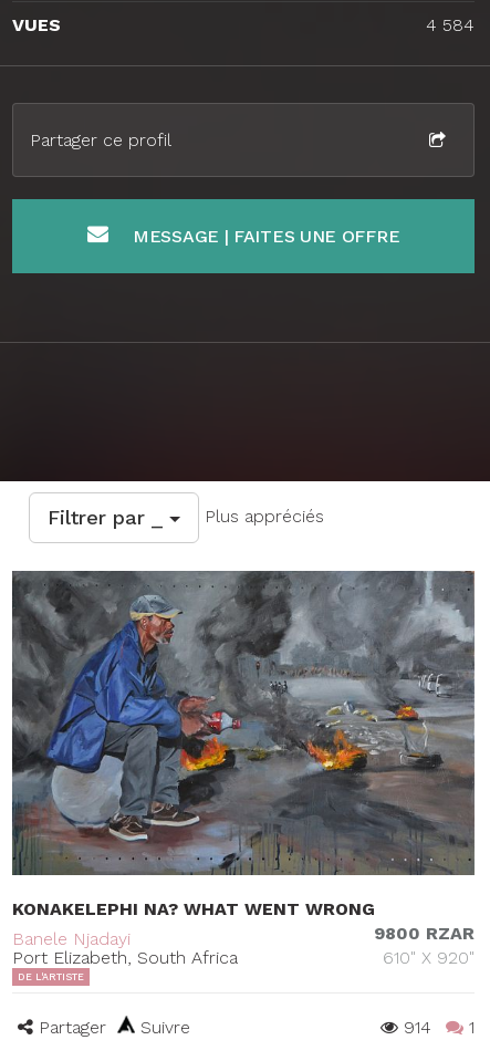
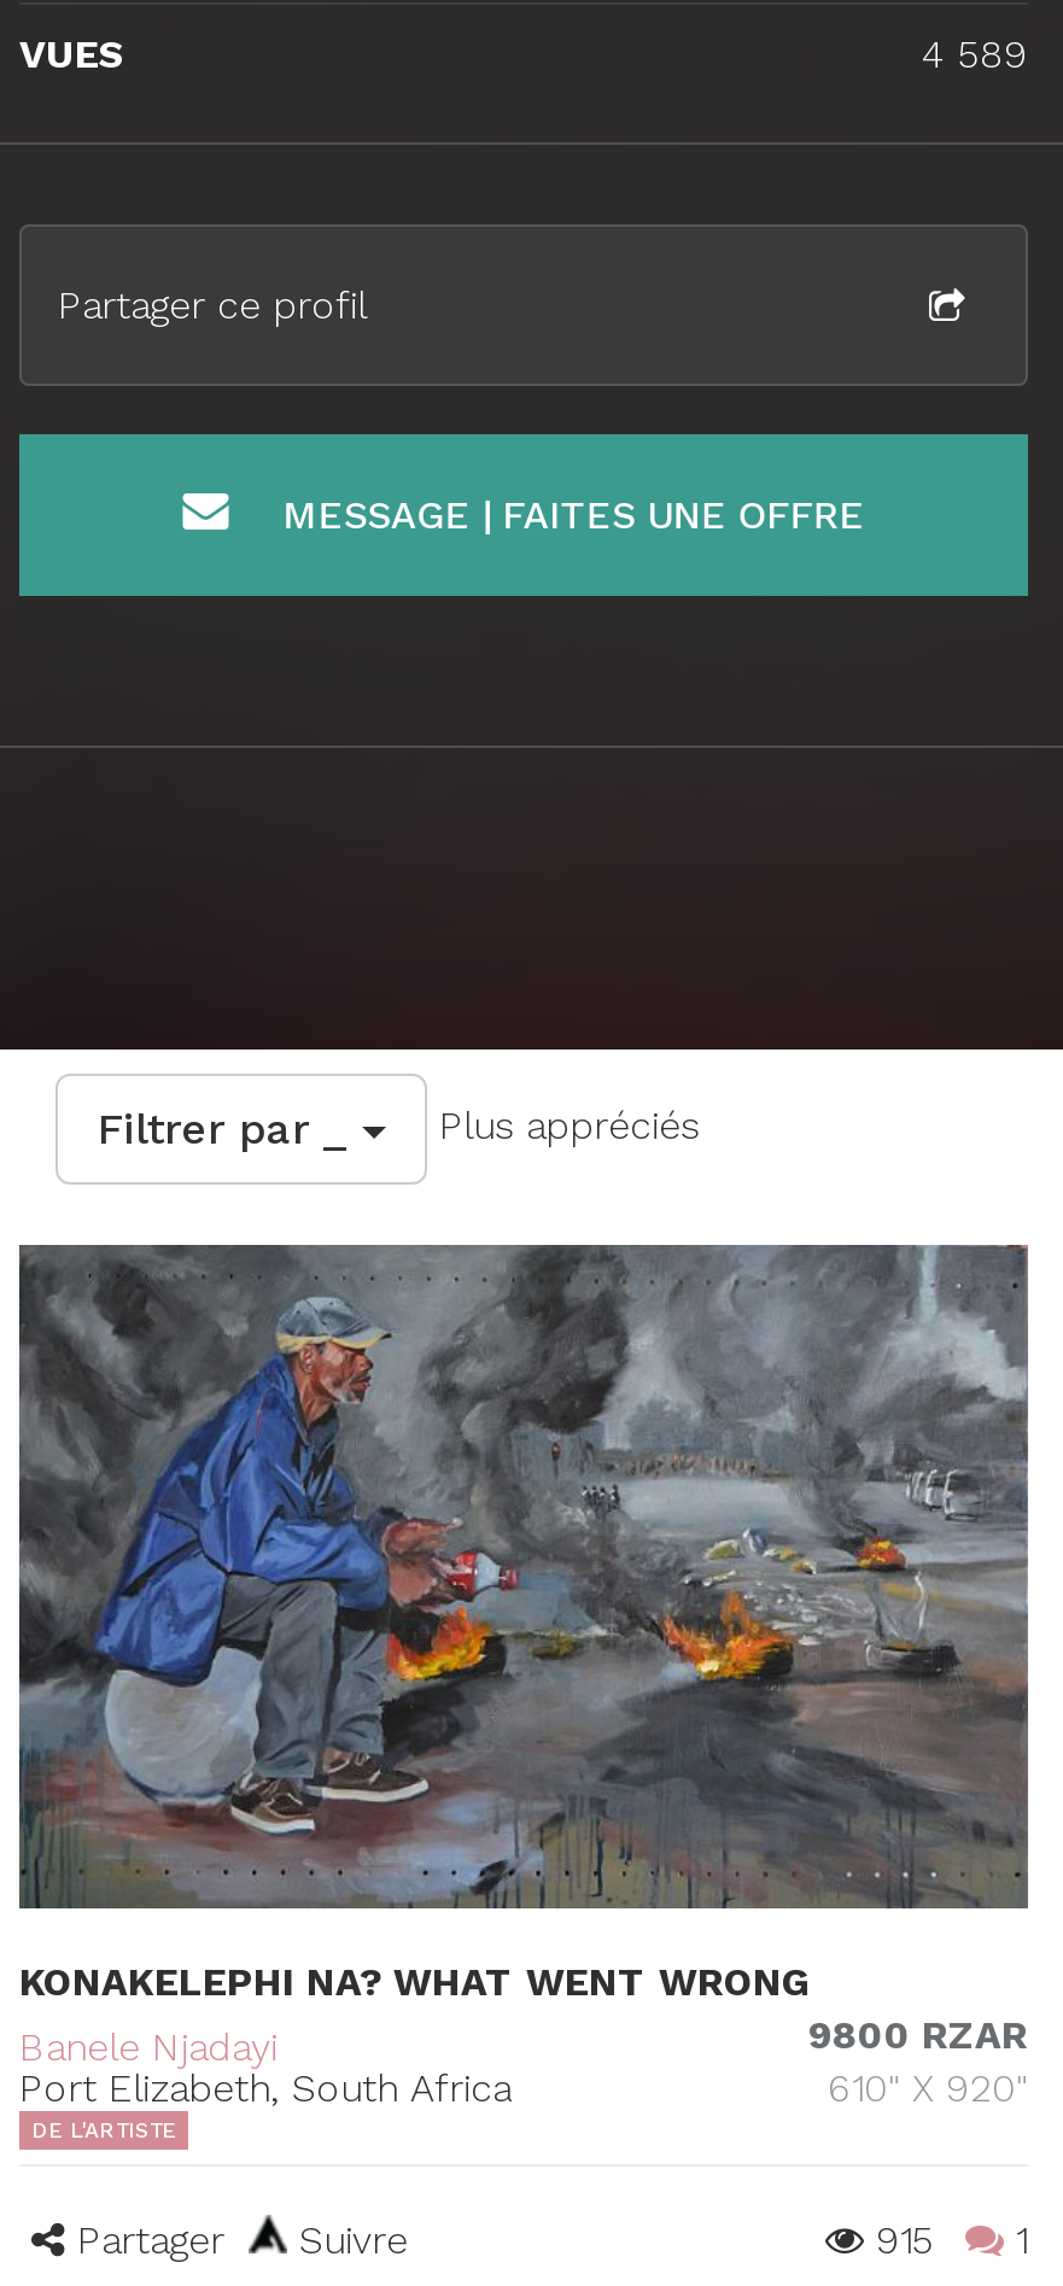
- 4 584
+ 4 589

- 914 1
+ 915 1
